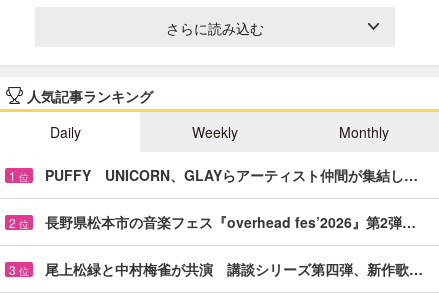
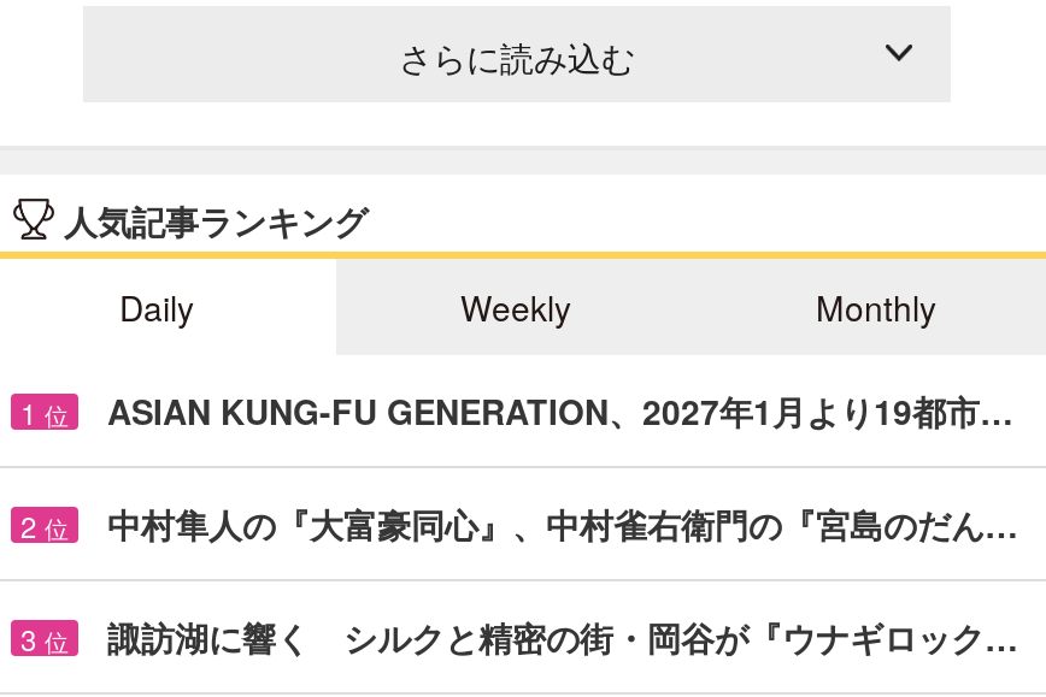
- PUFFY UNICORN、GLAYらアーティスト仲間が集結し…
+ ASIAN KUNG-FU GENERATION、2027年1月より19都市…

- 長野県松本市の音楽フェス『overhead fes’2026』第2弾…
+ 中村隼人の『大富豪同心』、中村雀右衛門の『宮島のだん…

- 尾上松緑と中村梅雀が共演 講談シリーズ第四弾、新作歌…
+ 諏訪湖に響く シルクと精密の街・岡谷が『ウナギロック…
